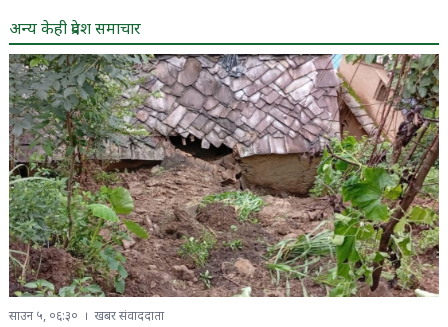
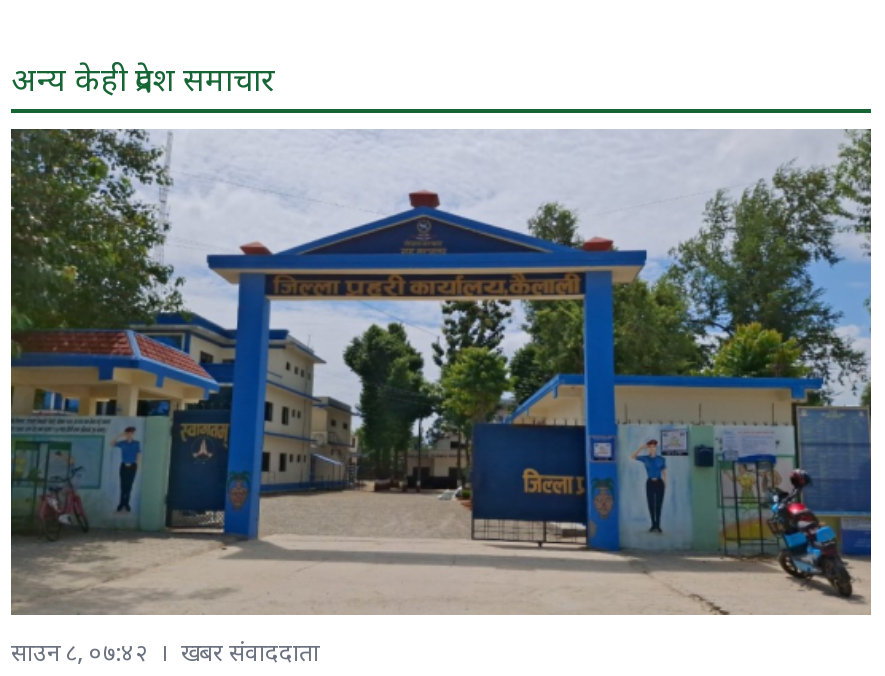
- [image]
- साउन ५, ०६:३० खबर संवाददाता
+ [image]
+ साउन ८, ०७:४२ खबर संवाददाता
